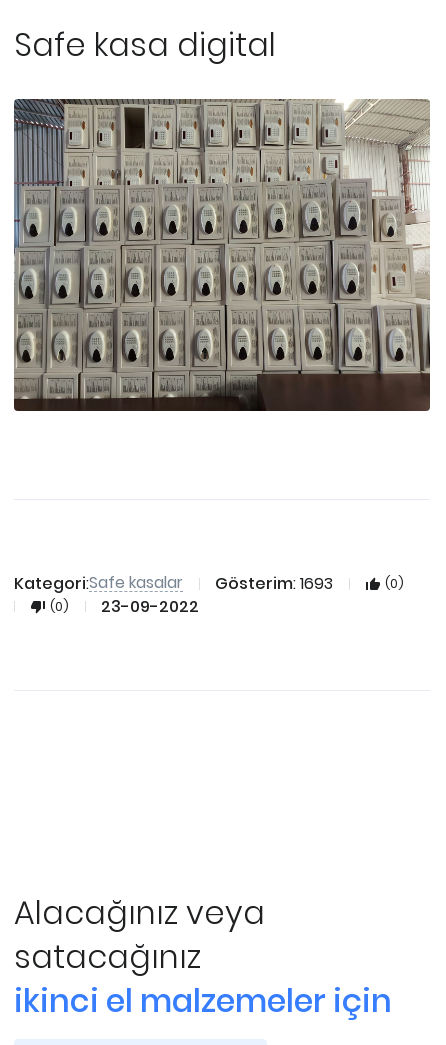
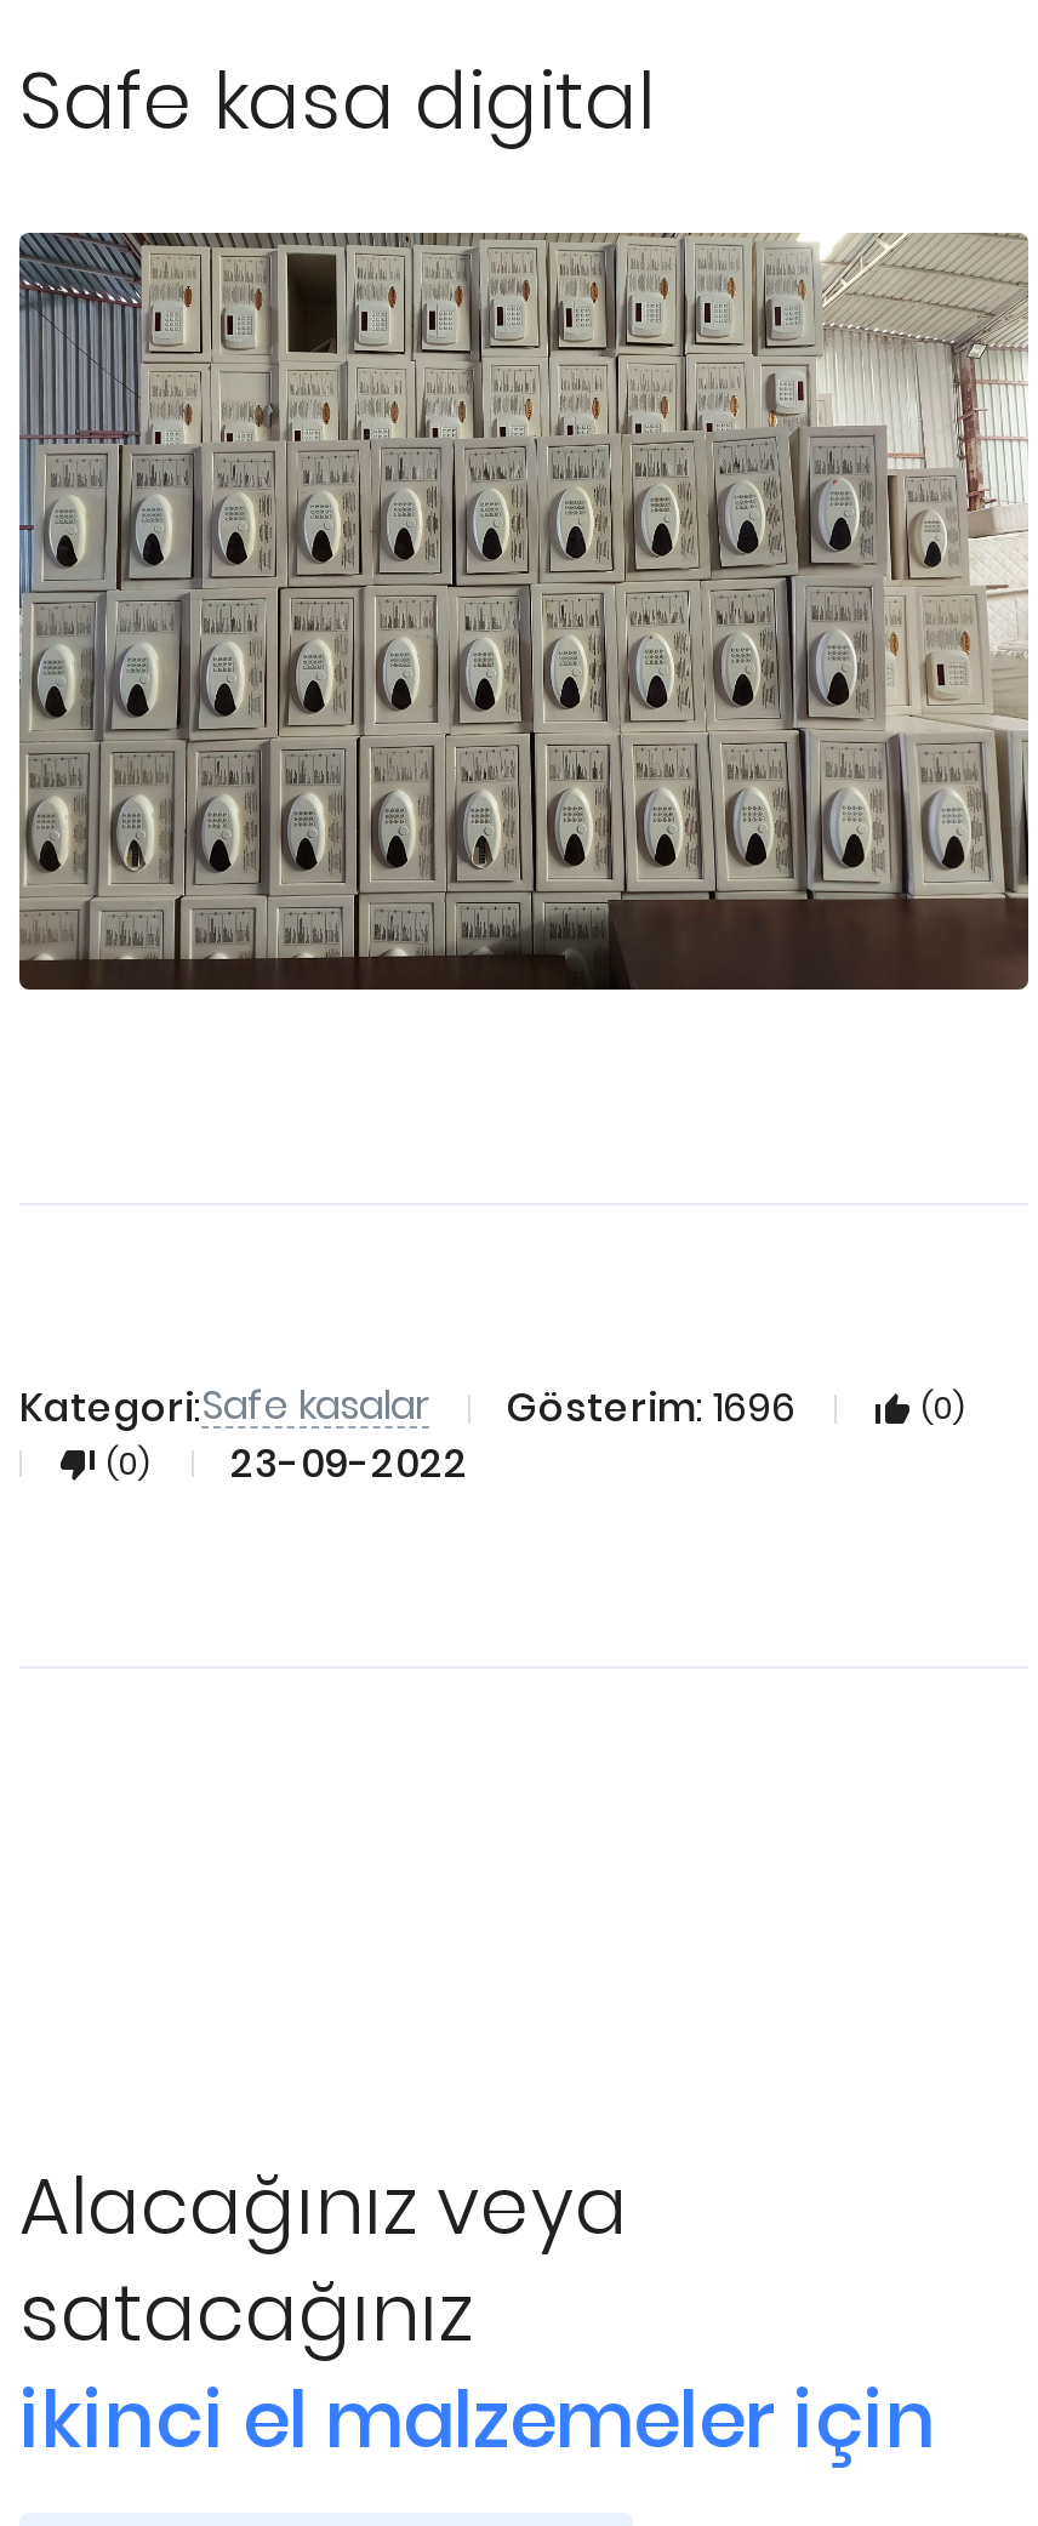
- Kategori:Safe kasalar Gösterim: 1693
+ Kategori:Safe kasalar Gösterim: 1696
